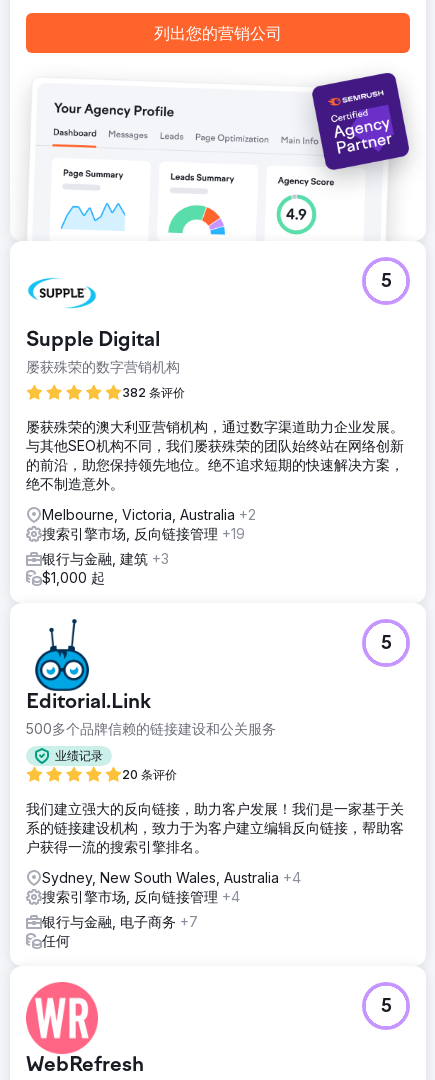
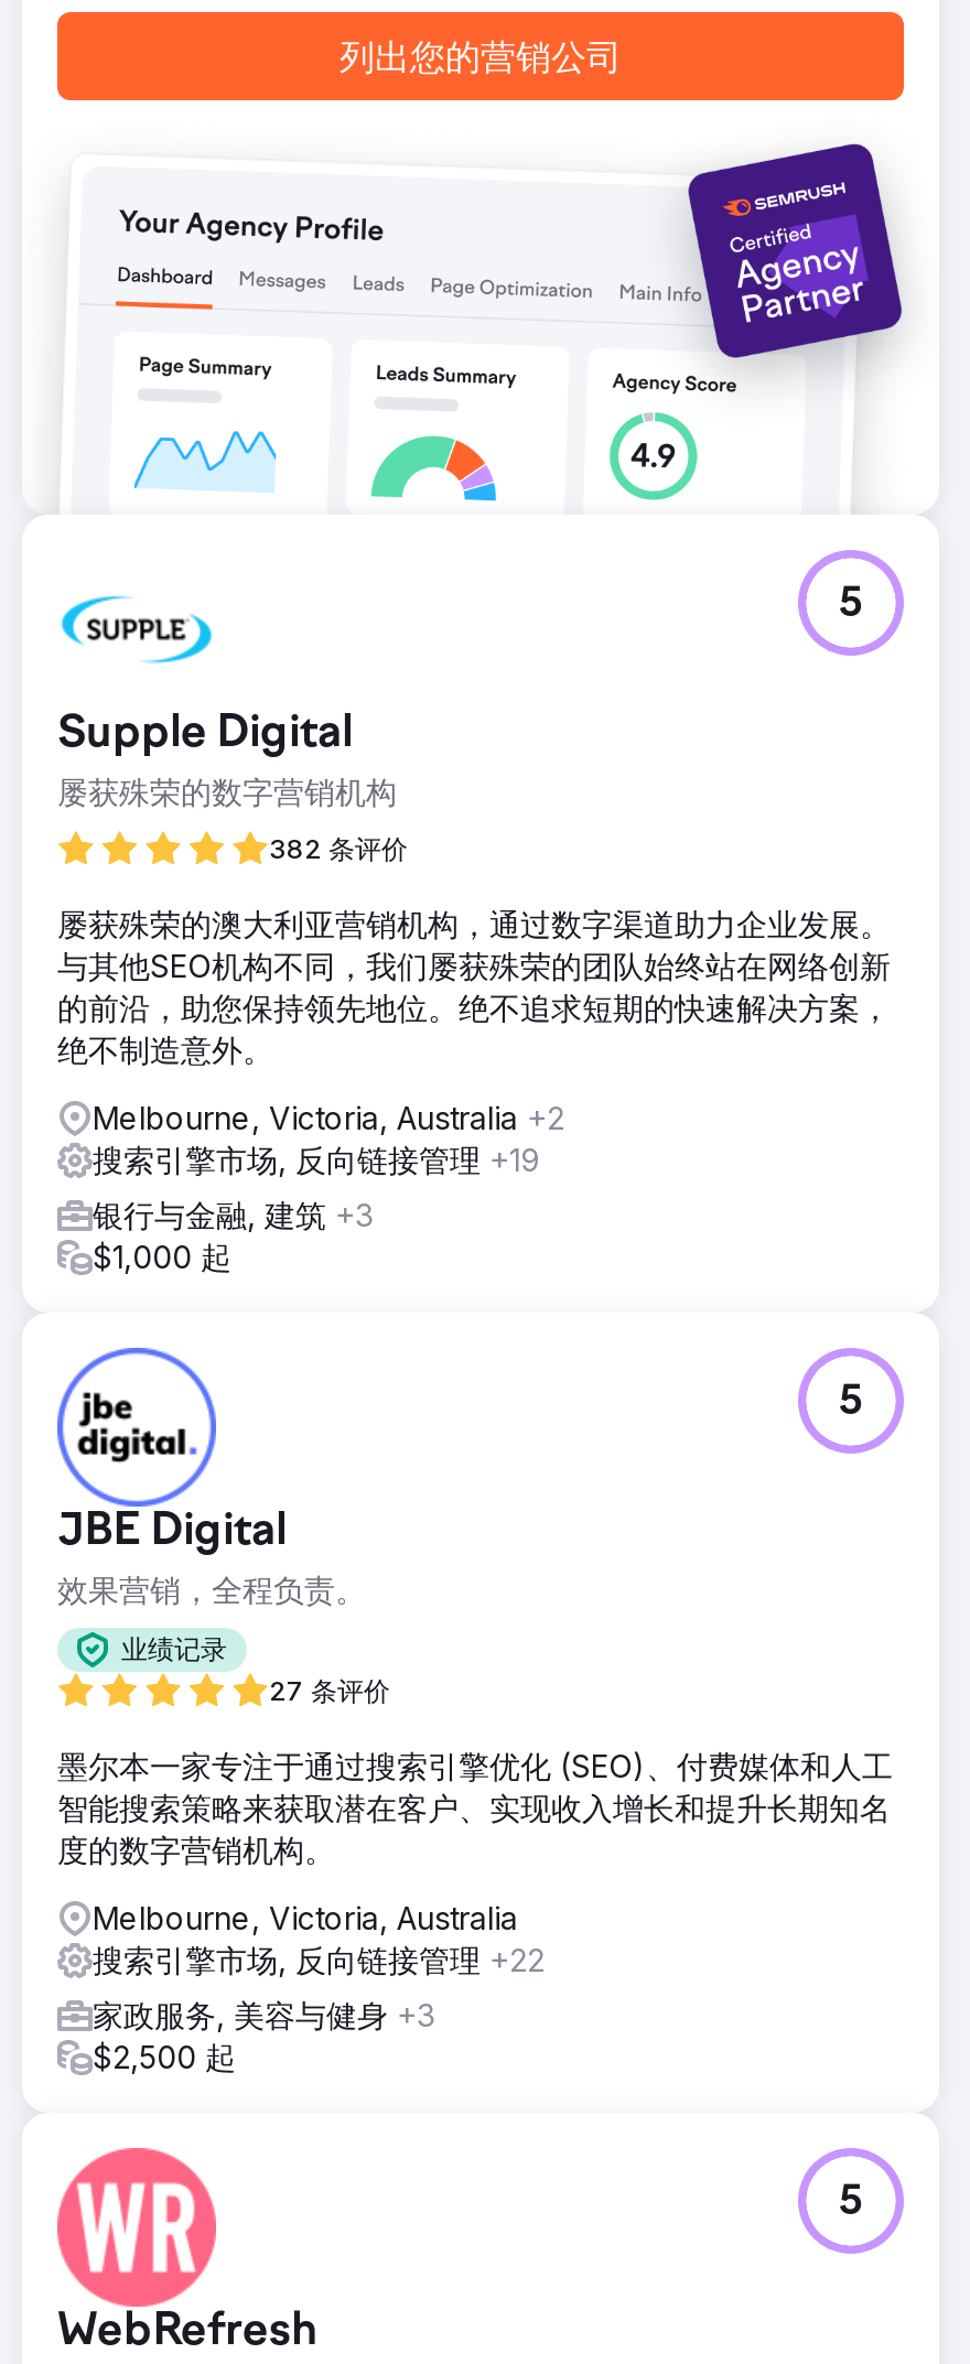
- [image]
- Editorial.Link
- 500多个品牌信赖的链接建设和公关服务
+ [image]
+ JBE Digital
+ 效果营销，全程负责。

- 20 条评价
+ 27 条评价

- 我们建立强大的反向链接，助力客户发展！我们是一家基于关
- 系的链接建设机构，致力于为客户建立编辑反向链接，帮助客
- 户获得一流的搜索引擎排名。
+ 墨尔本一家专注于通过搜索引擎优化 (SEO)、付费媒体和人工
+ 智能搜索策略来获取潜在客户、实现收入增长和提升长期知名
+ 度的数字营销机构。

- Sydney, New South Wales, Australia +4
- 搜索引擎市场, 反向链接管理+4
+ Melbourne, Victoria, Australia
+ 搜索引擎市场, 反向链接管理+22

- 银行与金融, 电子商务+7
- 任何
+ 家政服务, 美容与健身+3
+ $2,500 起
